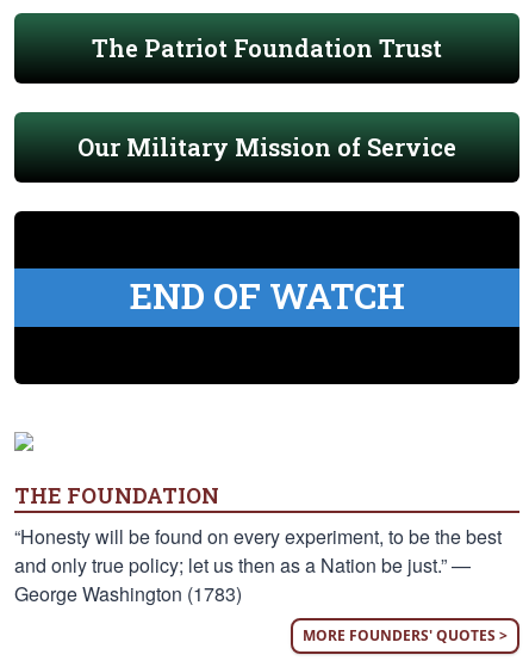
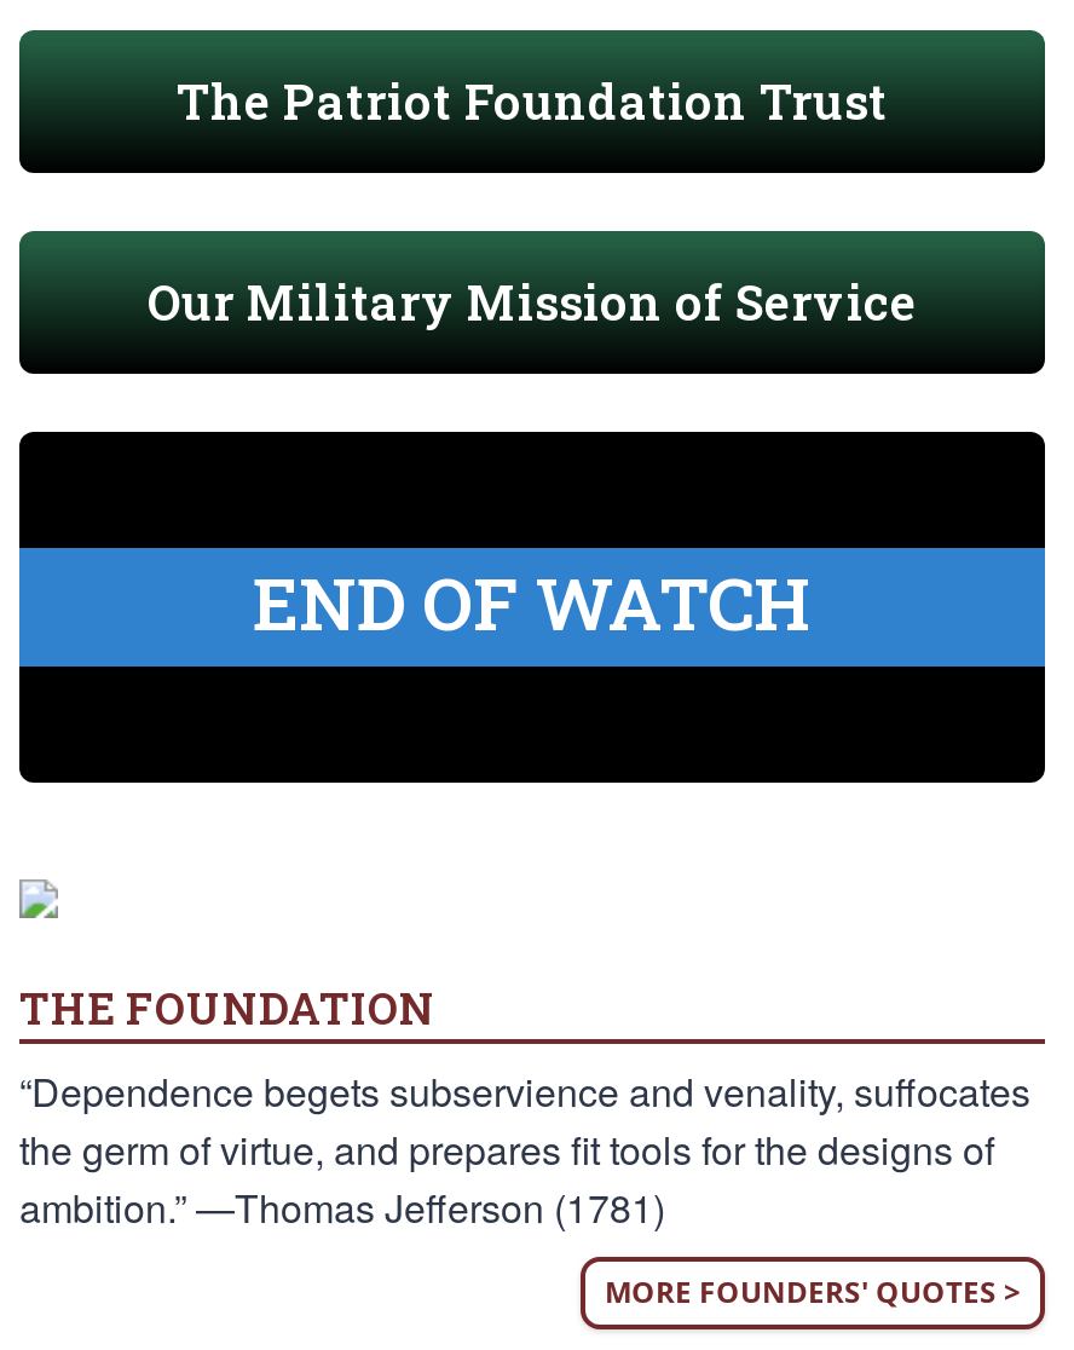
- “Honesty will be found on every experiment, to be the best
- and only true policy; let us then as a Nation be just.” —
- George Washington (1783)
+ “Dependence begets subservience and venality, suffocates
+ the germ of virtue, and prepares fit tools for the designs of
+ ambition.” —Thomas Jefferson (1781)
